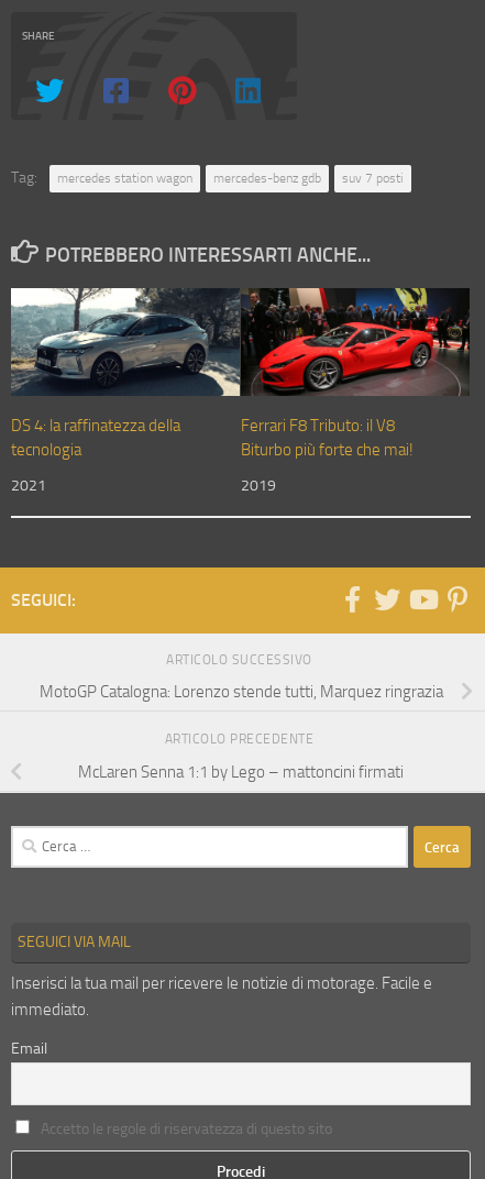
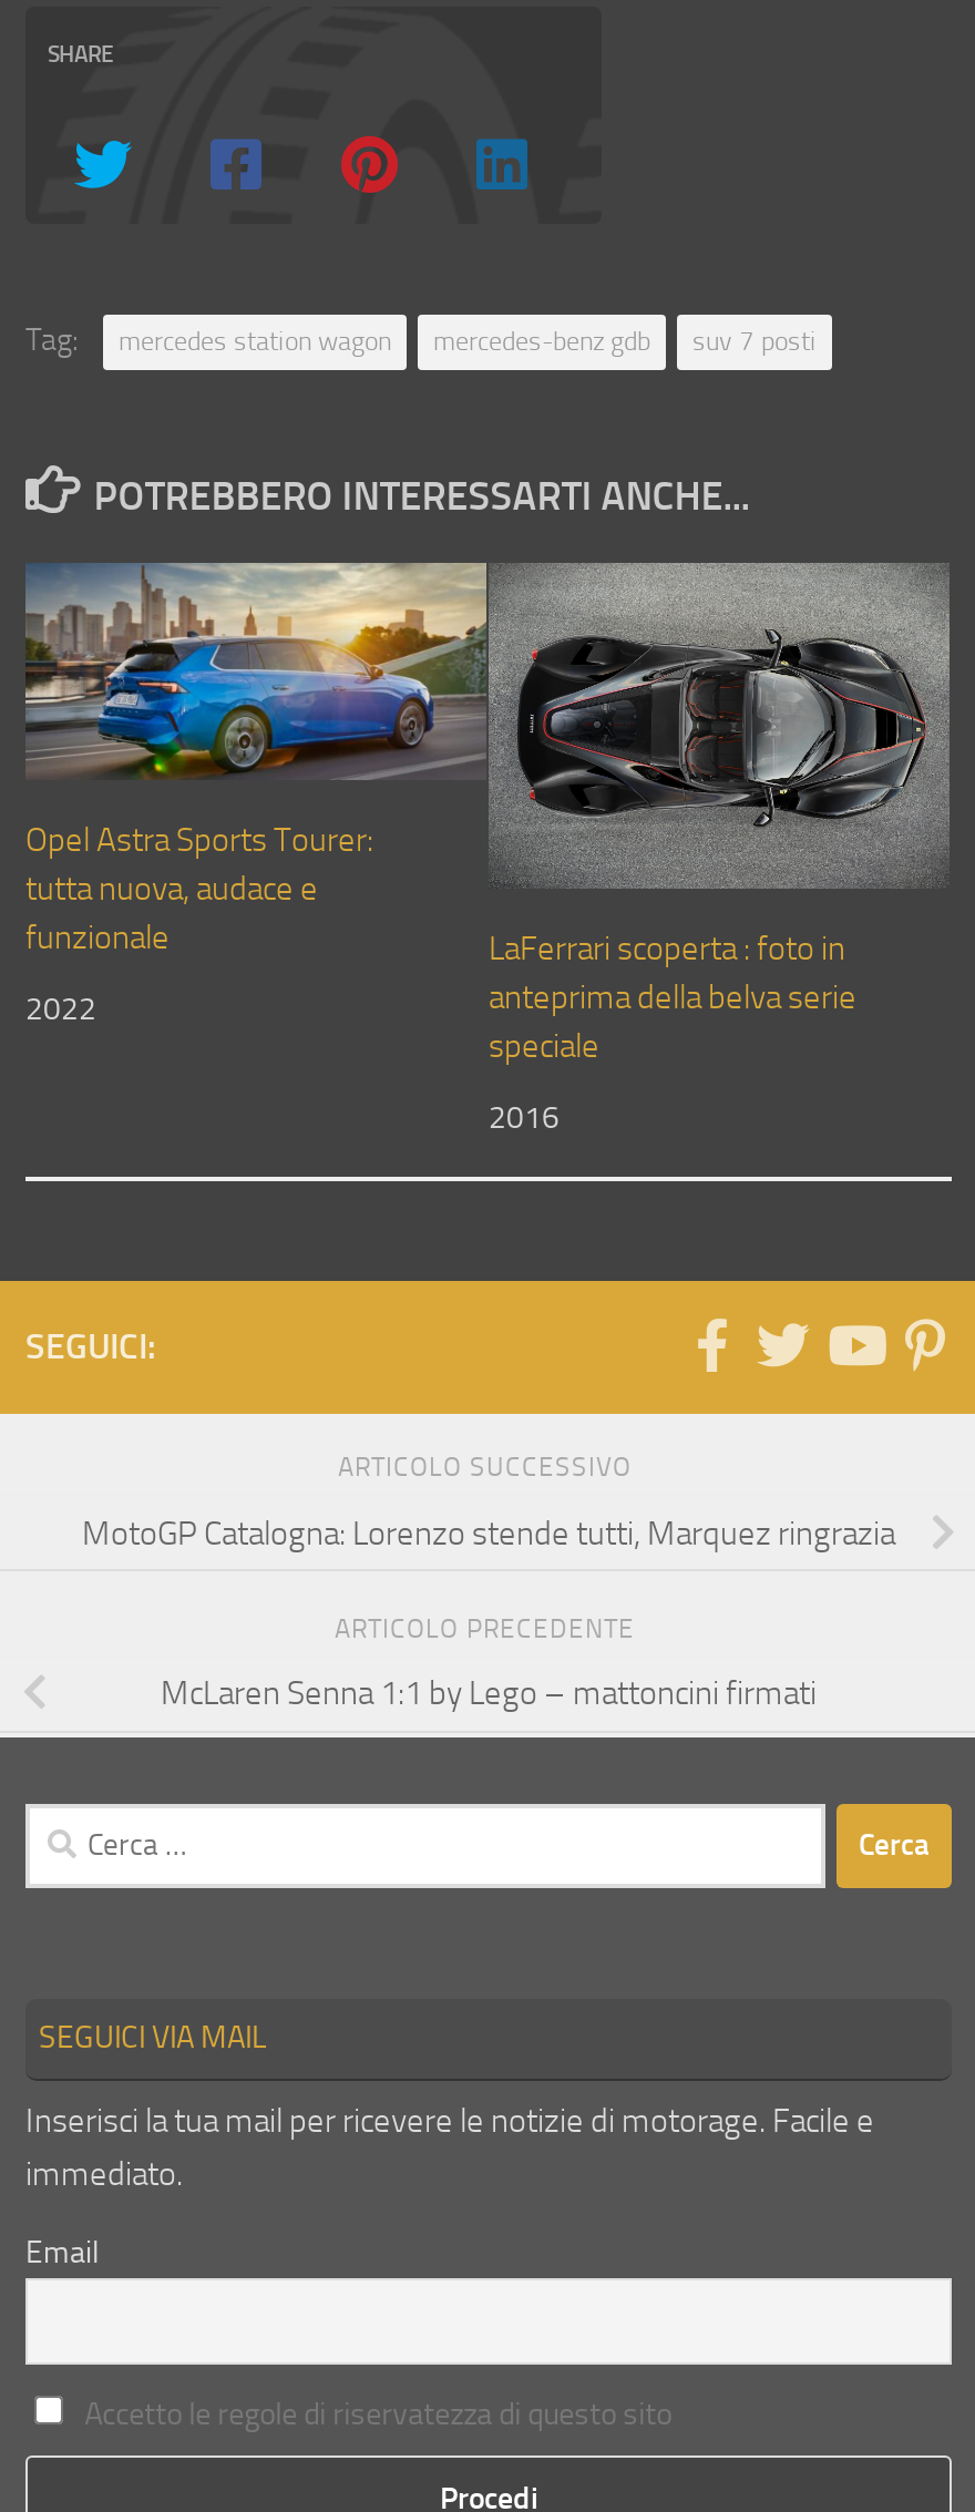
- [image]
- DS 4: la raffinatezza della
- tecnologia
+ [image]
+ Opel Astra Sports Tourer:
+ tutta nuova, audace e
+ funzionale

- Ferrari F8 Tributo: il V8
- Biturbo più forte che mai!
+ LaFerrari scoperta : foto in
+ anteprima della belva serie
+ speciale

- 2021
+ 2022

- 2019
+ 2016
